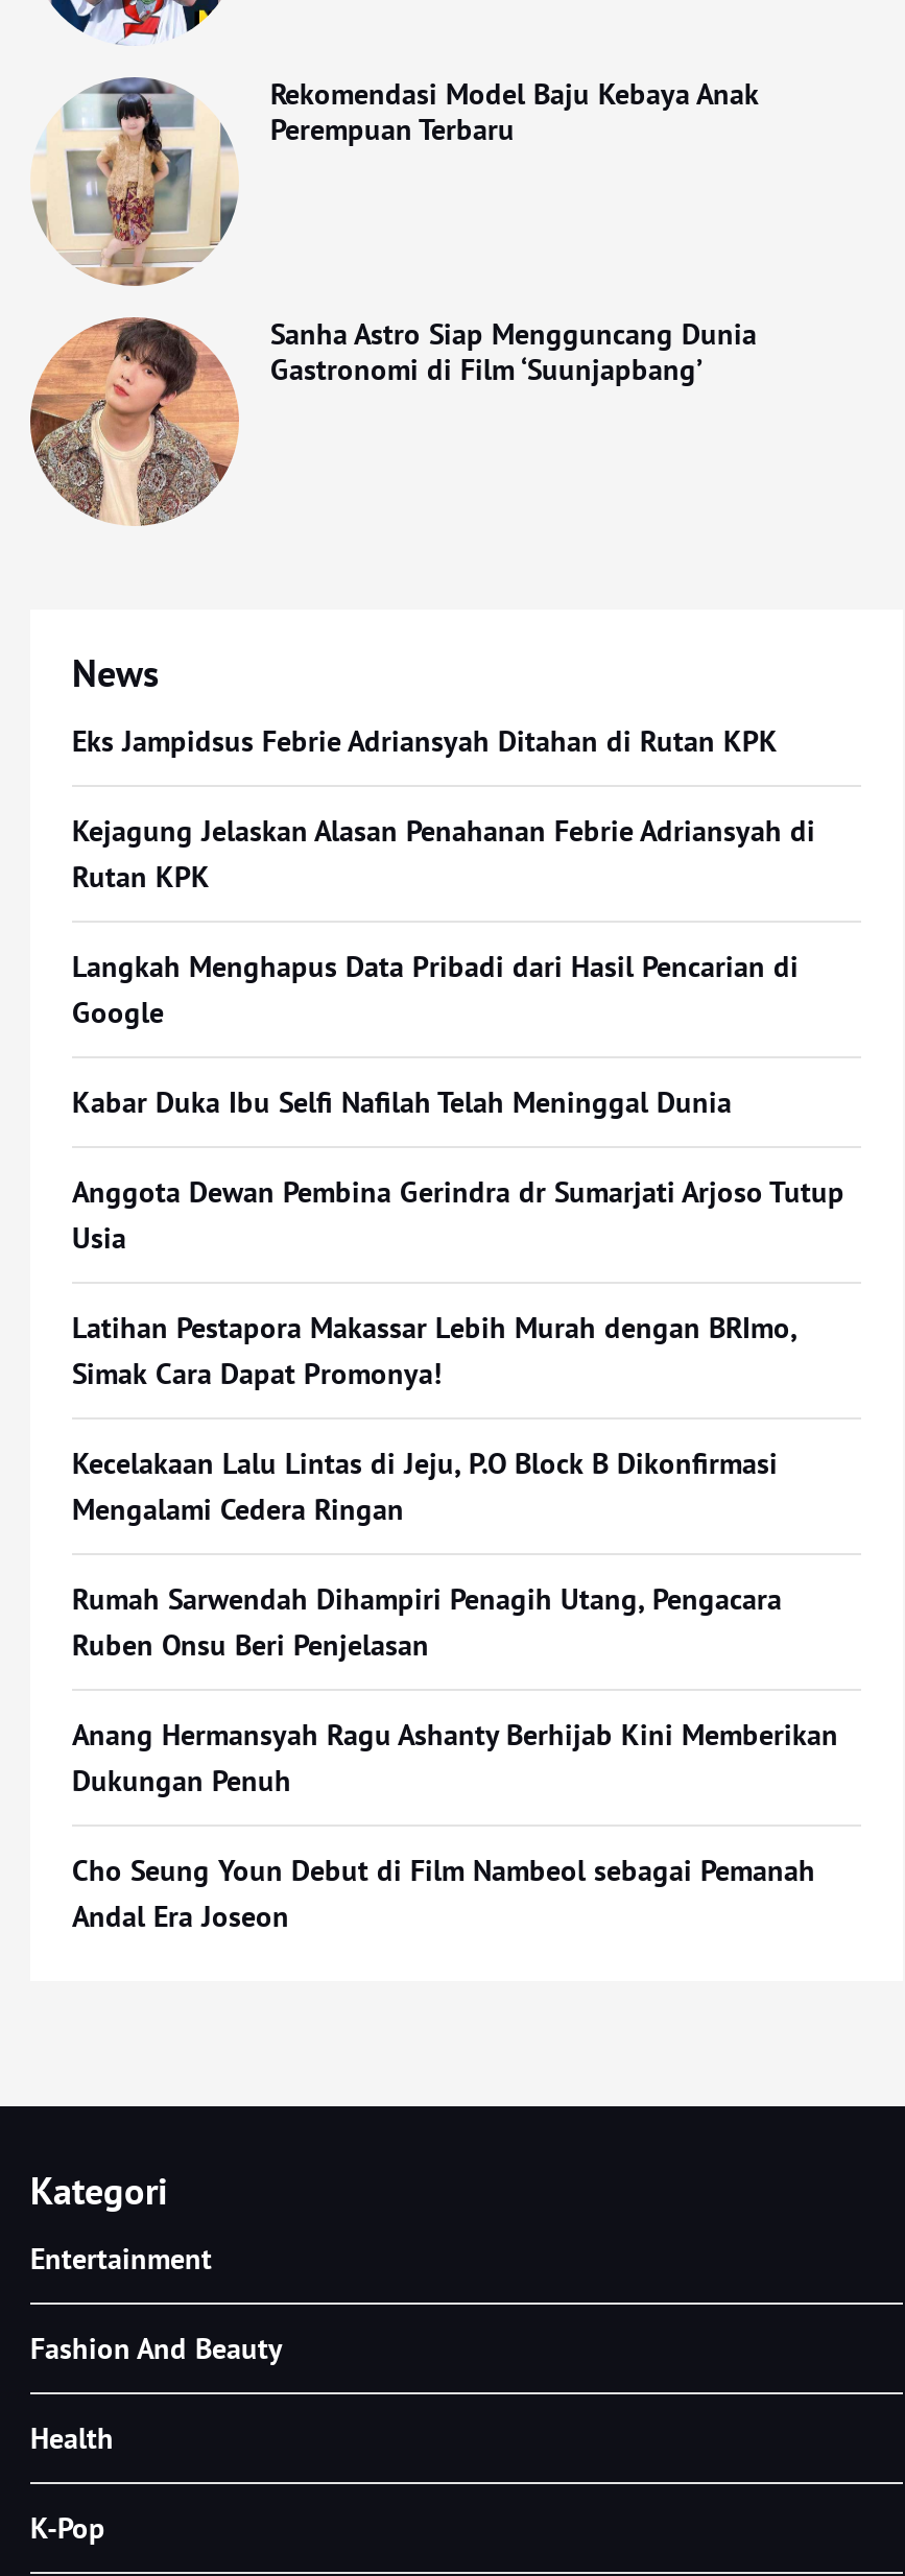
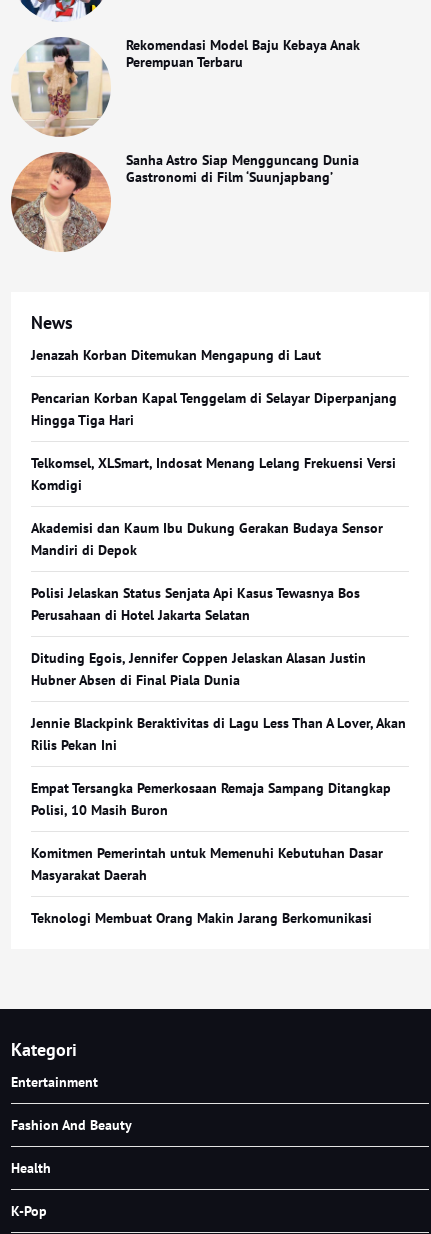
- Eks Jampidsus Febrie Adriansyah Ditahan di Rutan KPK
+ Jenazah Korban Ditemukan Mengapung di Laut

- Kejagung Jelaskan Alasan Penahanan Febrie Adriansyah di
- Rutan KPK
+ Pencarian Korban Kapal Tenggelam di Selayar Diperpanjang
+ Hingga Tiga Hari

- Langkah Menghapus Data Pribadi dari Hasil Pencarian di
- Google
+ Telkomsel, XLSmart, Indosat Menang Lelang Frekuensi Versi
+ Komdigi

- Kabar Duka Ibu Selfi Nafilah Telah Meninggal Dunia
+ Akademisi dan Kaum Ibu Dukung Gerakan Budaya Sensor
+ Mandiri di Depok

- Anggota Dewan Pembina Gerindra dr Sumarjati Arjoso Tutup
- Usia
+ Polisi Jelaskan Status Senjata Api Kasus Tewasnya Bos
+ Perusahaan di Hotel Jakarta Selatan

- Latihan Pestapora Makassar Lebih Murah dengan BRImo,
- Simak Cara Dapat Promonya!
+ Dituding Egois, Jennifer Coppen Jelaskan Alasan Justin
+ Hubner Absen di Final Piala Dunia

- Kecelakaan Lalu Lintas di Jeju, P.O Block B Dikonfirmasi
- Mengalami Cedera Ringan
+ Jennie Blackpink Beraktivitas di Lagu Less Than A Lover, Akan
+ Rilis Pekan Ini

- Rumah Sarwendah Dihampiri Penagih Utang, Pengacara
- Ruben Onsu Beri Penjelasan
+ Empat Tersangka Pemerkosaan Remaja Sampang Ditangkap
+ Polisi, 10 Masih Buron

- Anang Hermansyah Ragu Ashanty Berhijab Kini Memberikan
- Dukungan Penuh
+ Komitmen Pemerintah untuk Memenuhi Kebutuhan Dasar
+ Masyarakat Daerah

- Cho Seung Youn Debut di Film Nambeol sebagai Pemanah
- Andal Era Joseon
+ Teknologi Membuat Orang Makin Jarang Berkomunikasi
